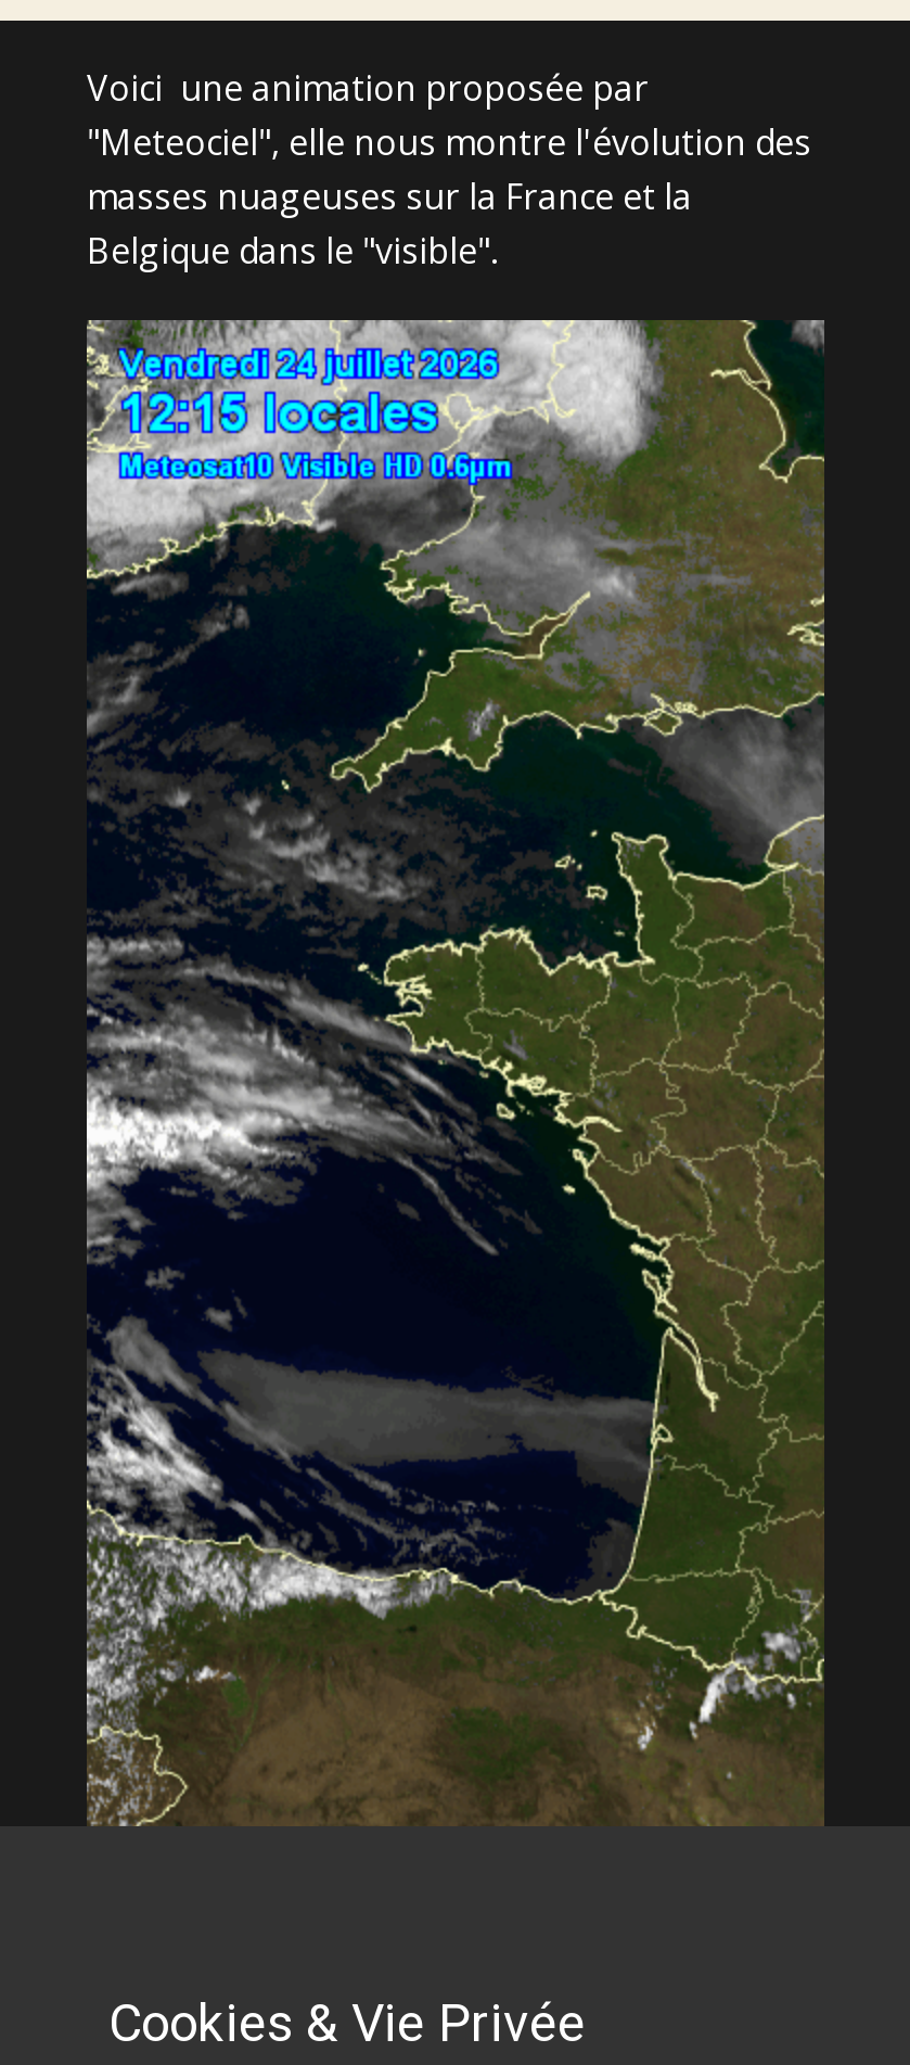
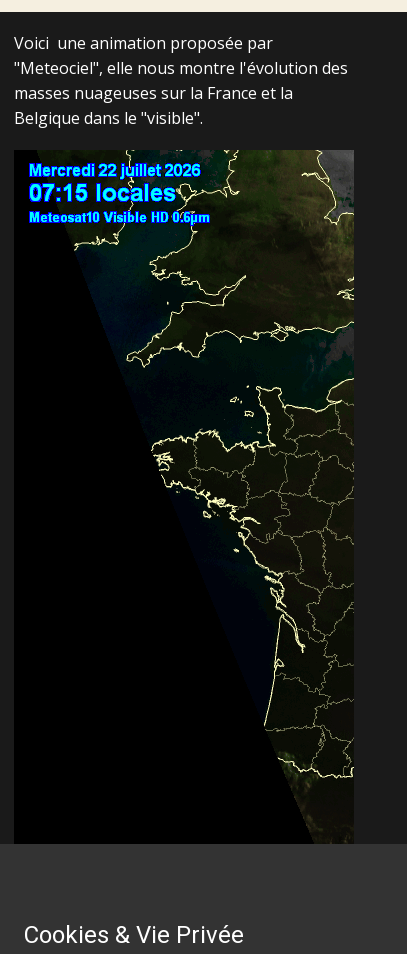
- [image]
+ [image]
